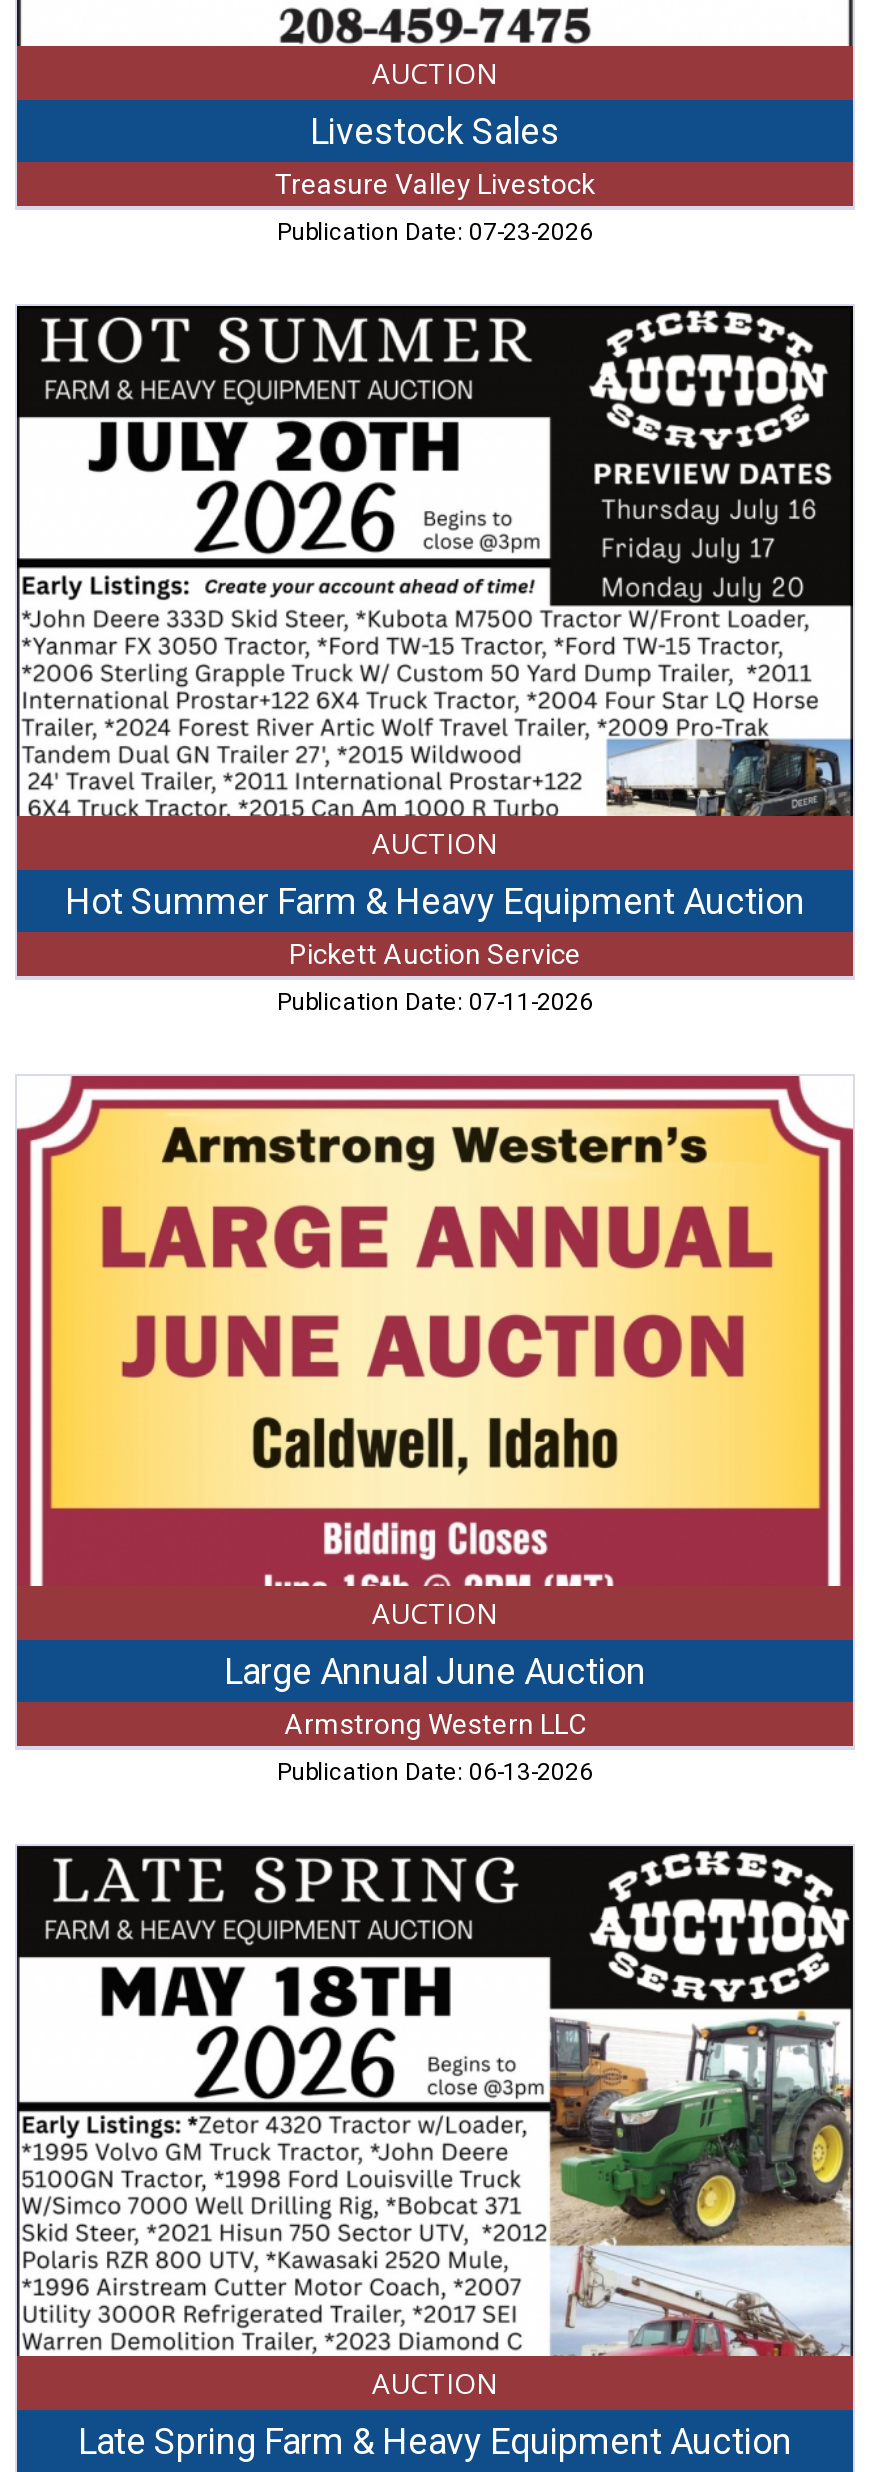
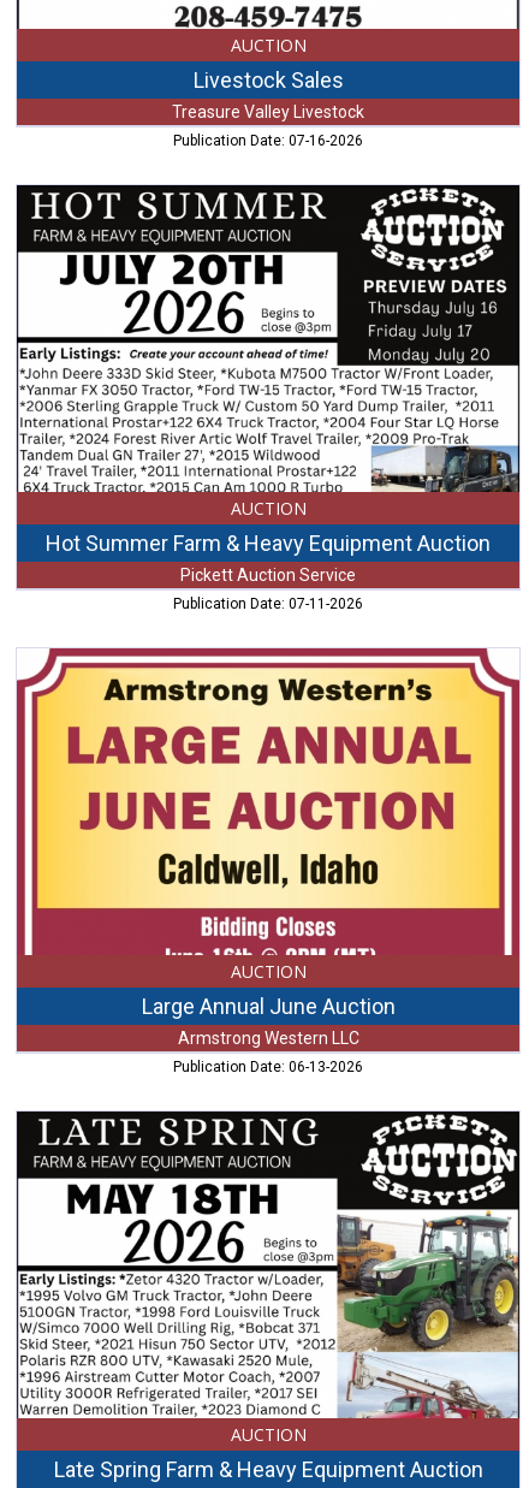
- Publication Date: 07-23-2026
+ Publication Date: 07-16-2026
